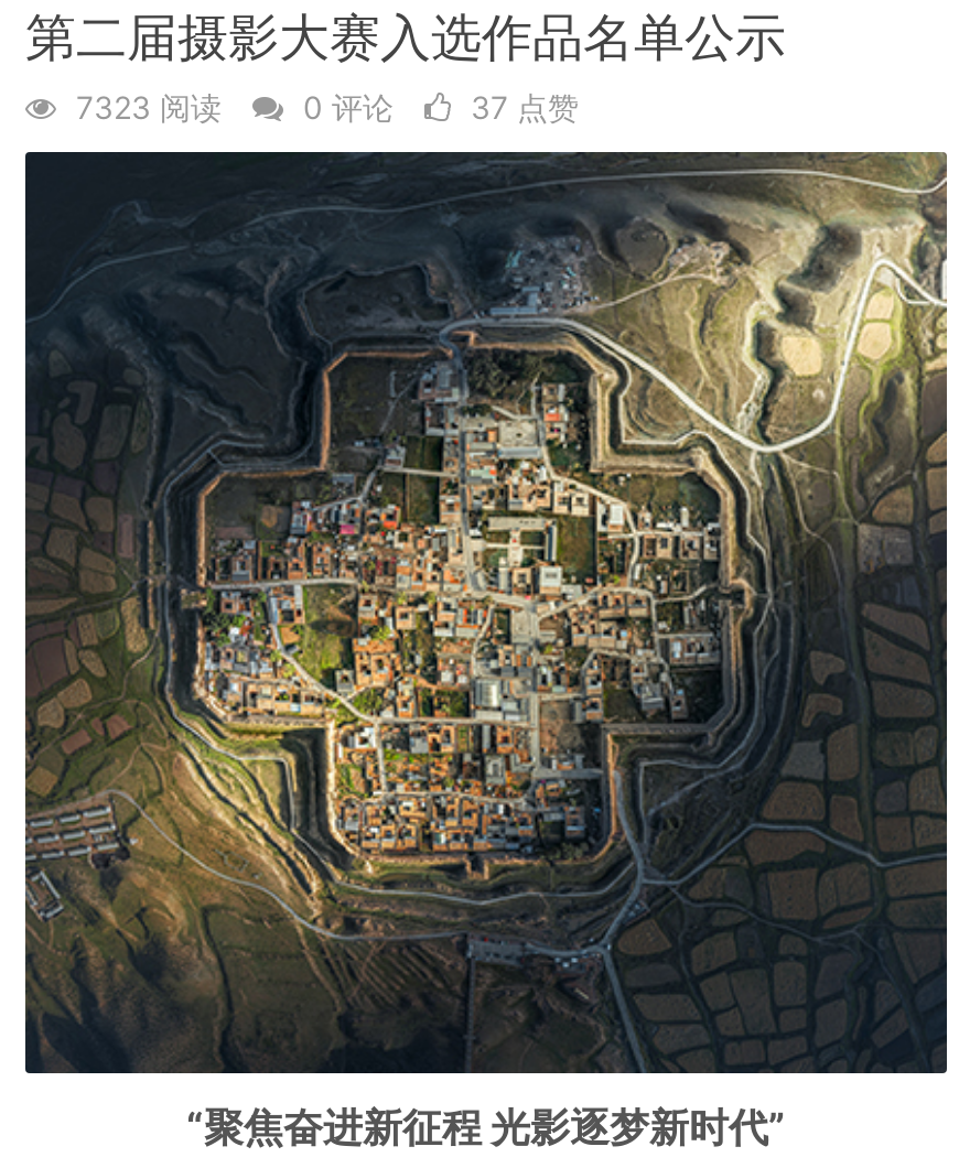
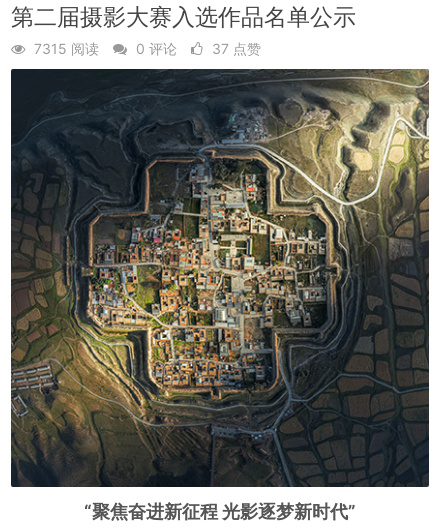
- 7323 阅读 0 评论 37 点赞
+ 7315 阅读 0 评论 37 点赞
